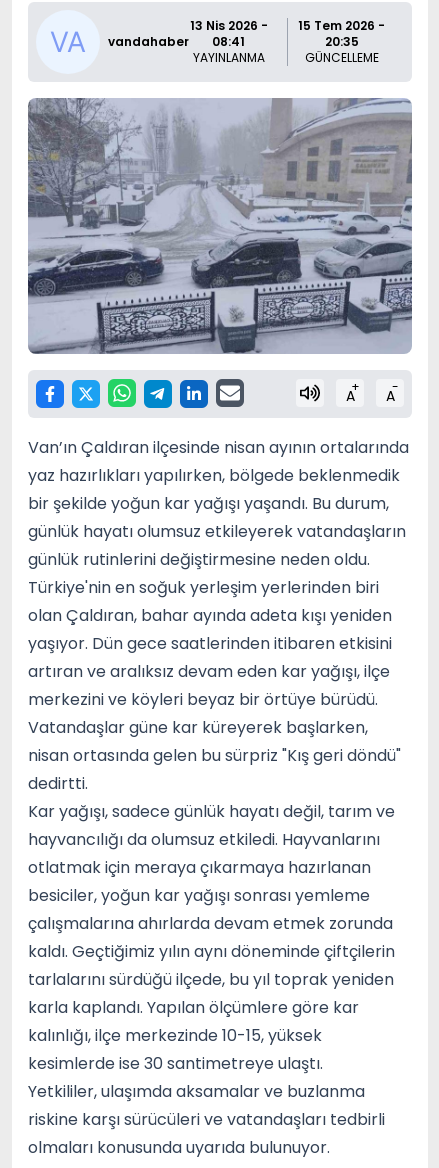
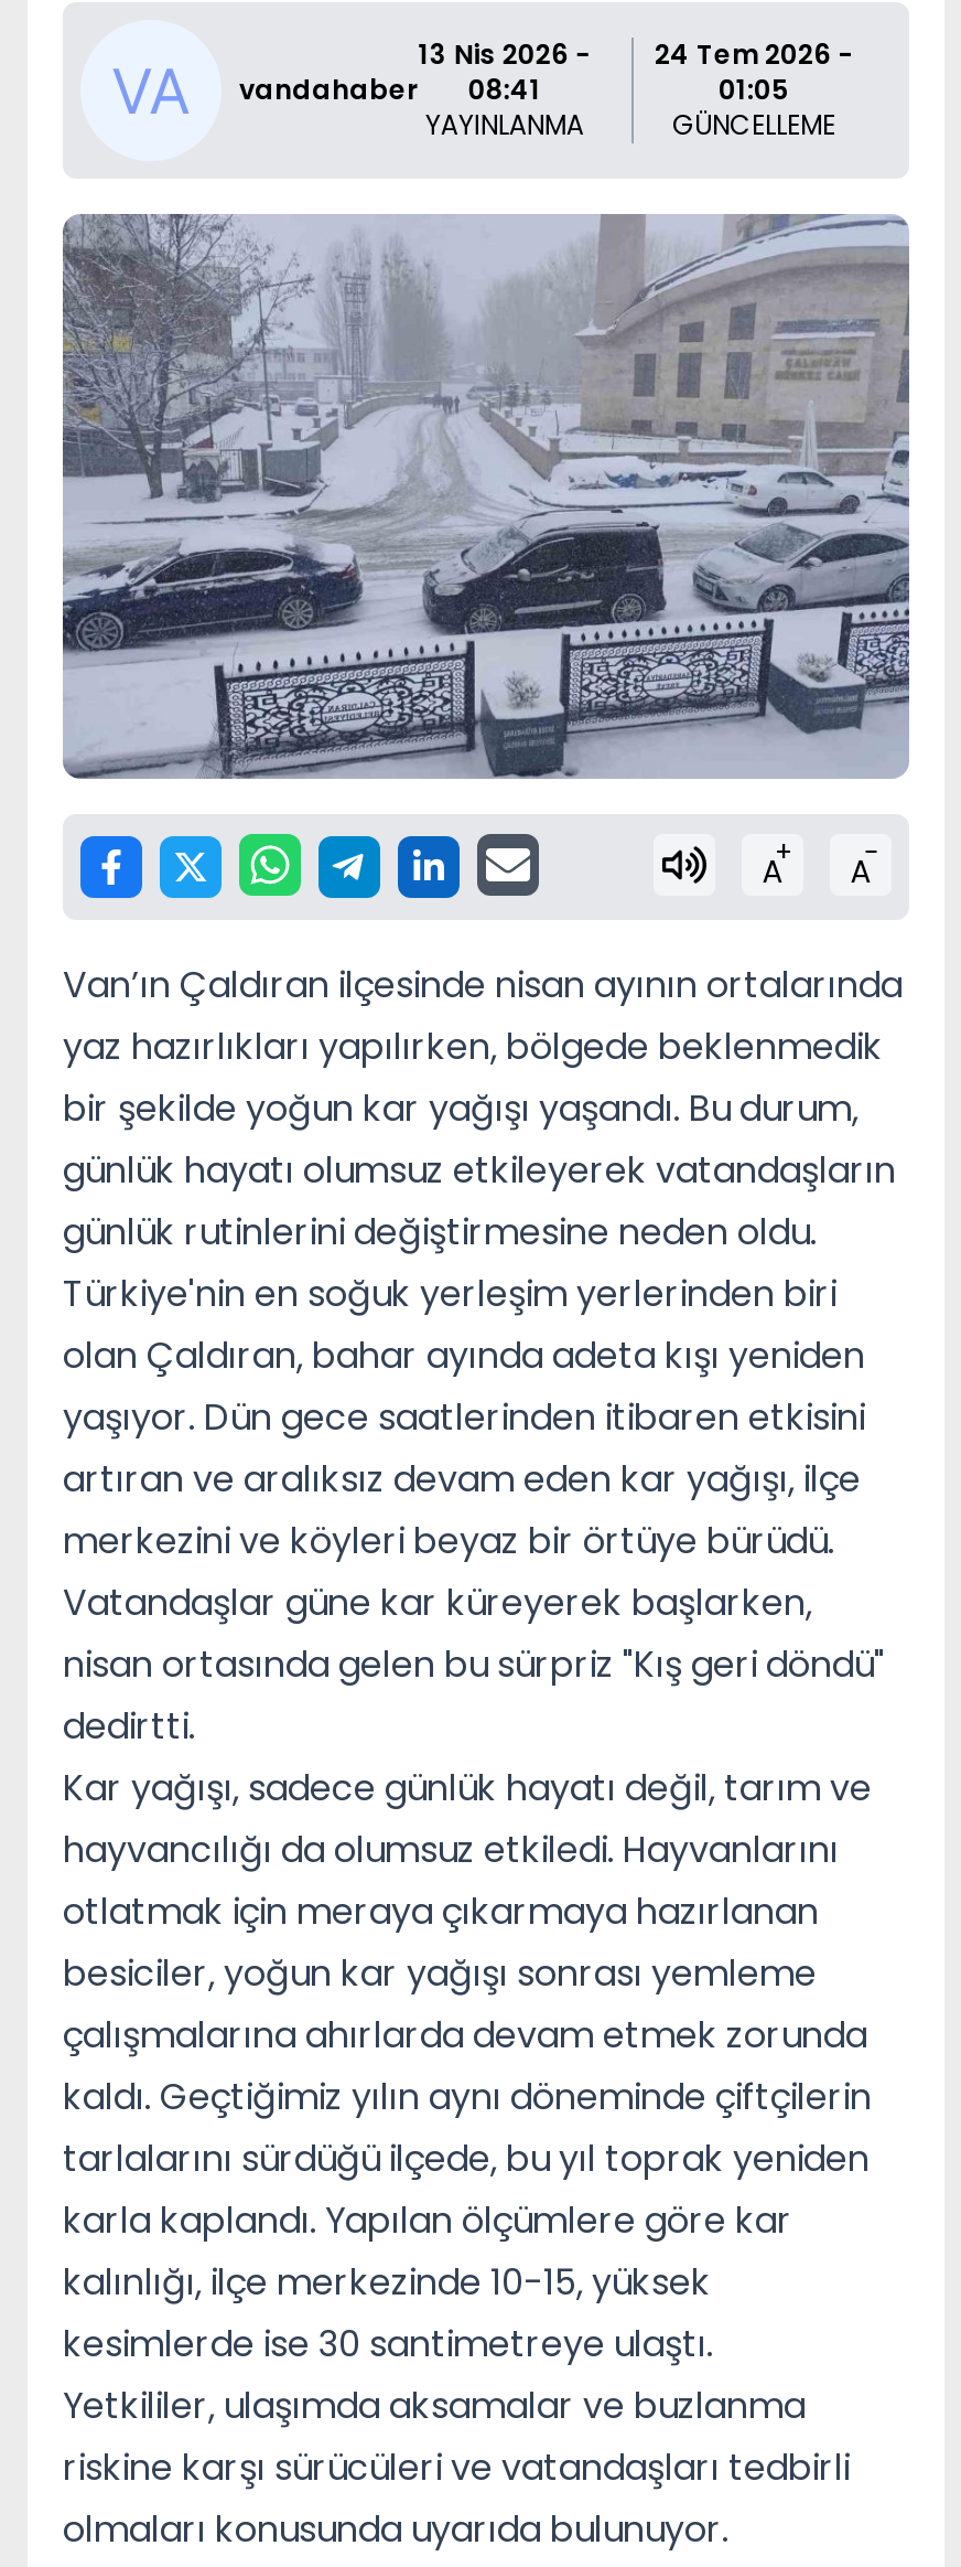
- 13 Nis 2026 - 15 Tem 2026 -
+ 13 Nis 2026 - 24 Tem 2026 -

- 20:35
+ 01:05
